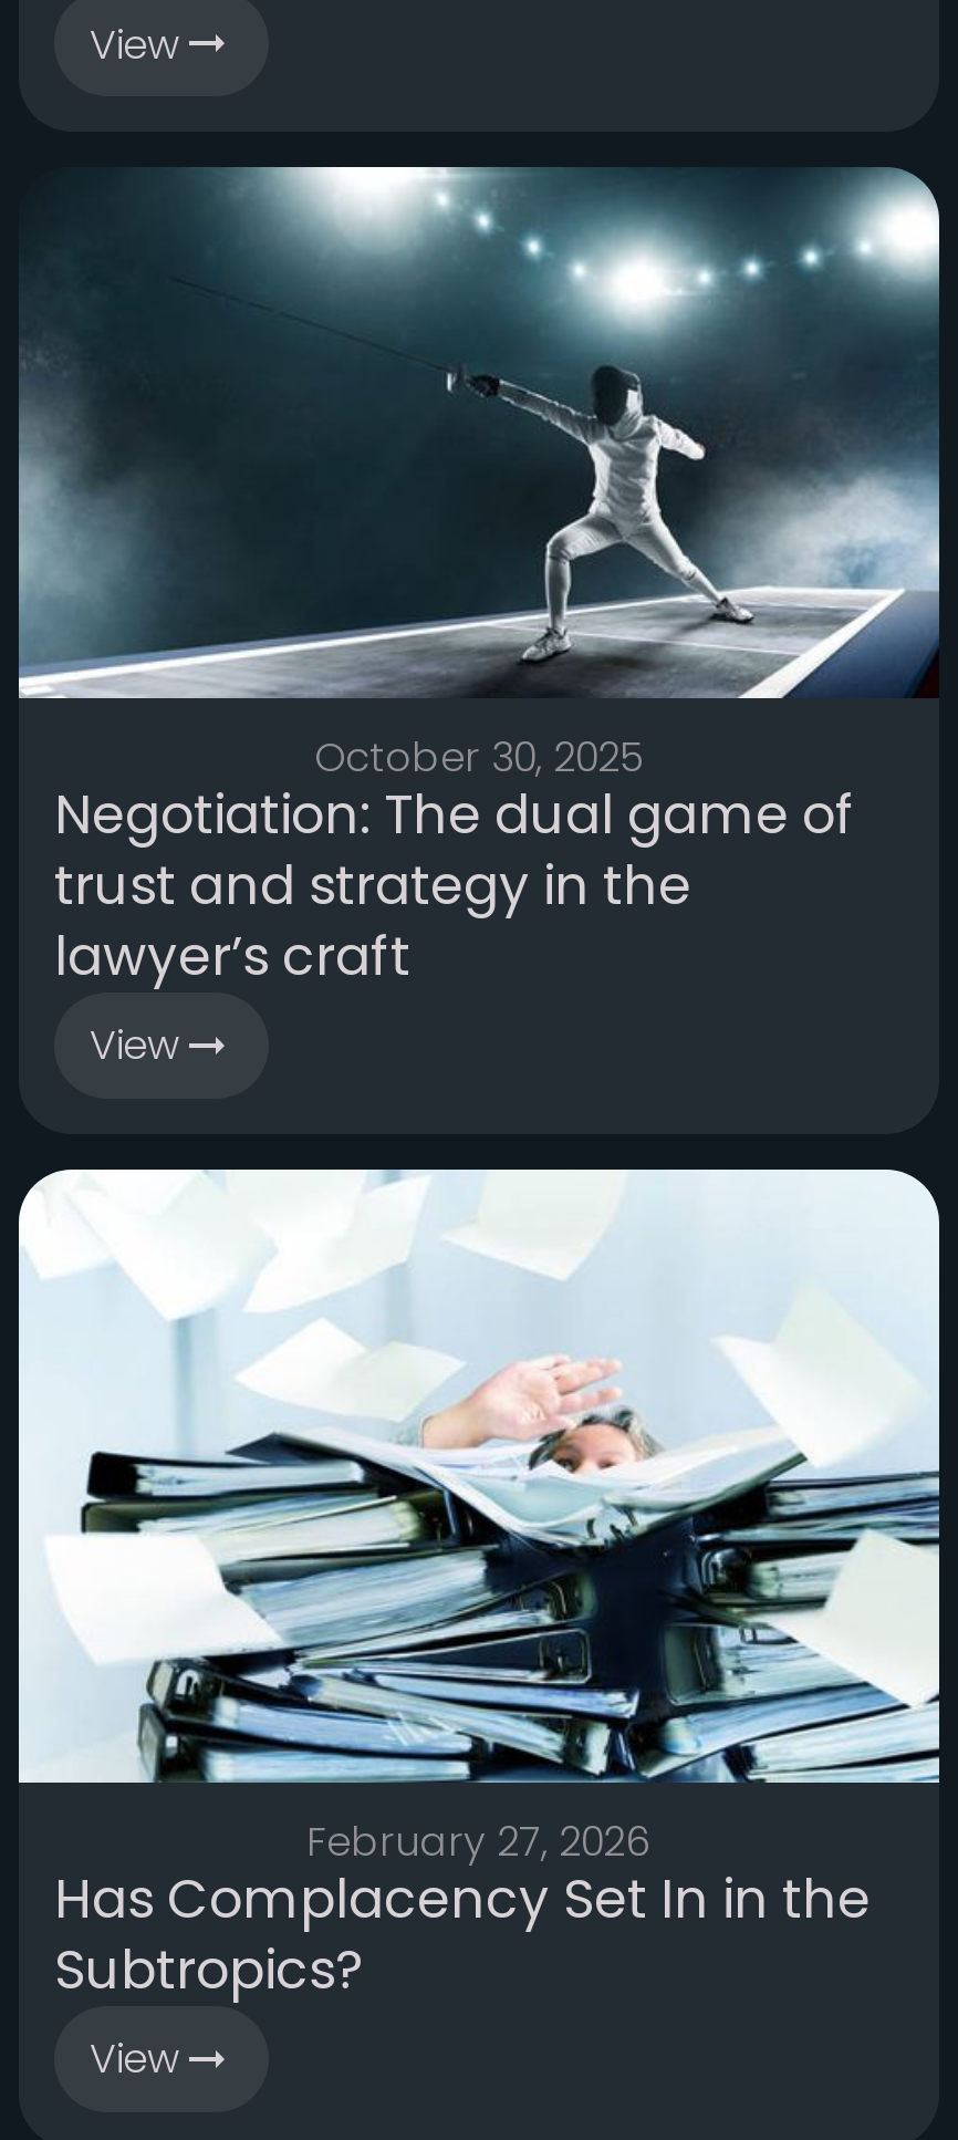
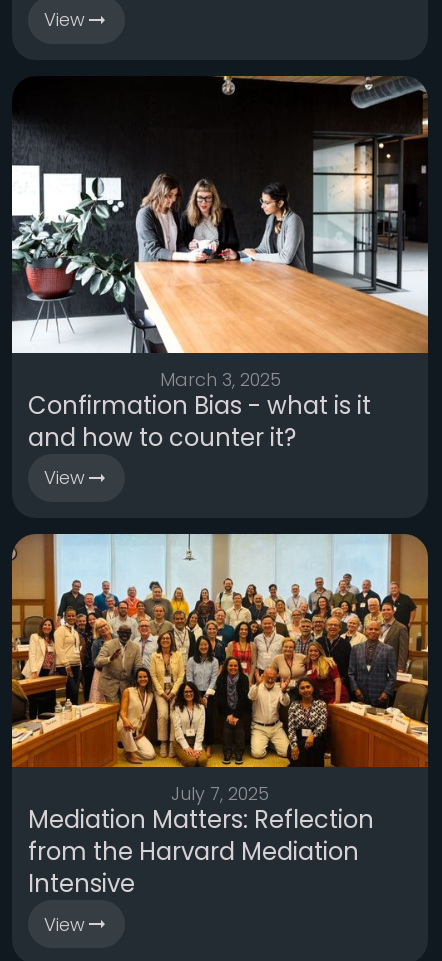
- [image]
- October 30, 2025
- Negotiation: The dual game of
- trust and strategy in the
- lawyer’s craft
+ [image]
+ March 3, 2025
+ Confirmation Bias - what is it
+ and how to counter it?

- [image]
- February 27, 2026
- Has Complacency Set In in the
- Subtropics?
+ [image]
+ July 7, 2025
+ Mediation Matters: Reflection
+ from the Harvard Mediation
+ Intensive
